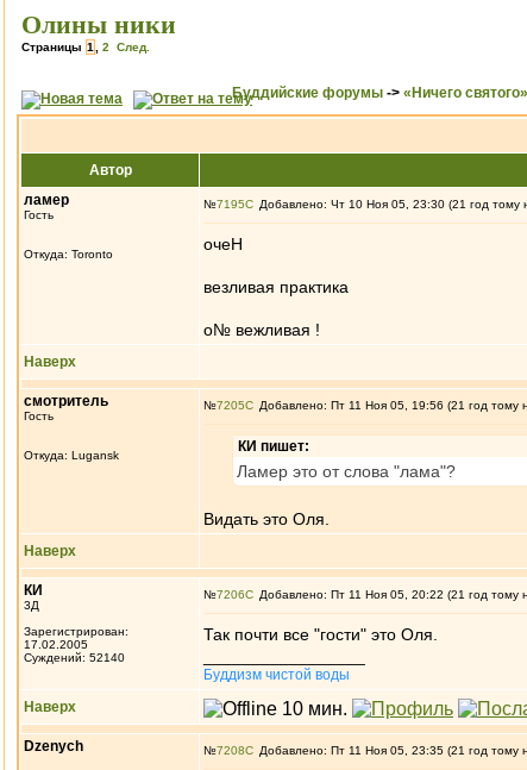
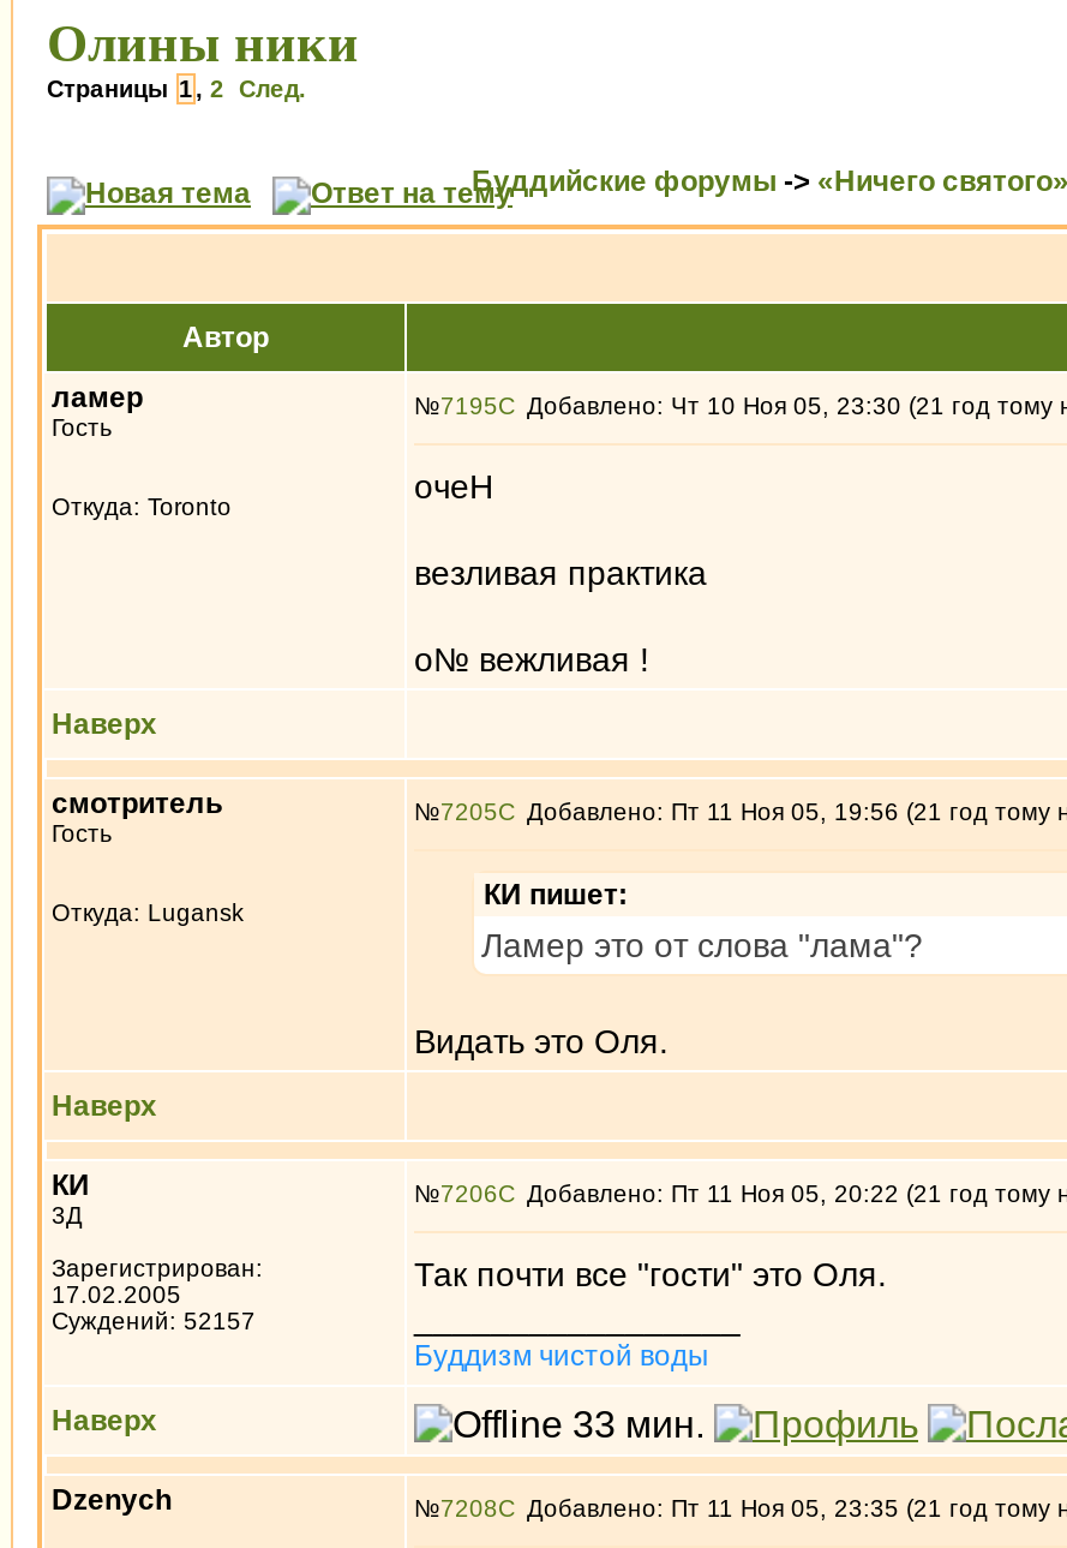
- Суждений: 52140
+ Суждений: 52157
